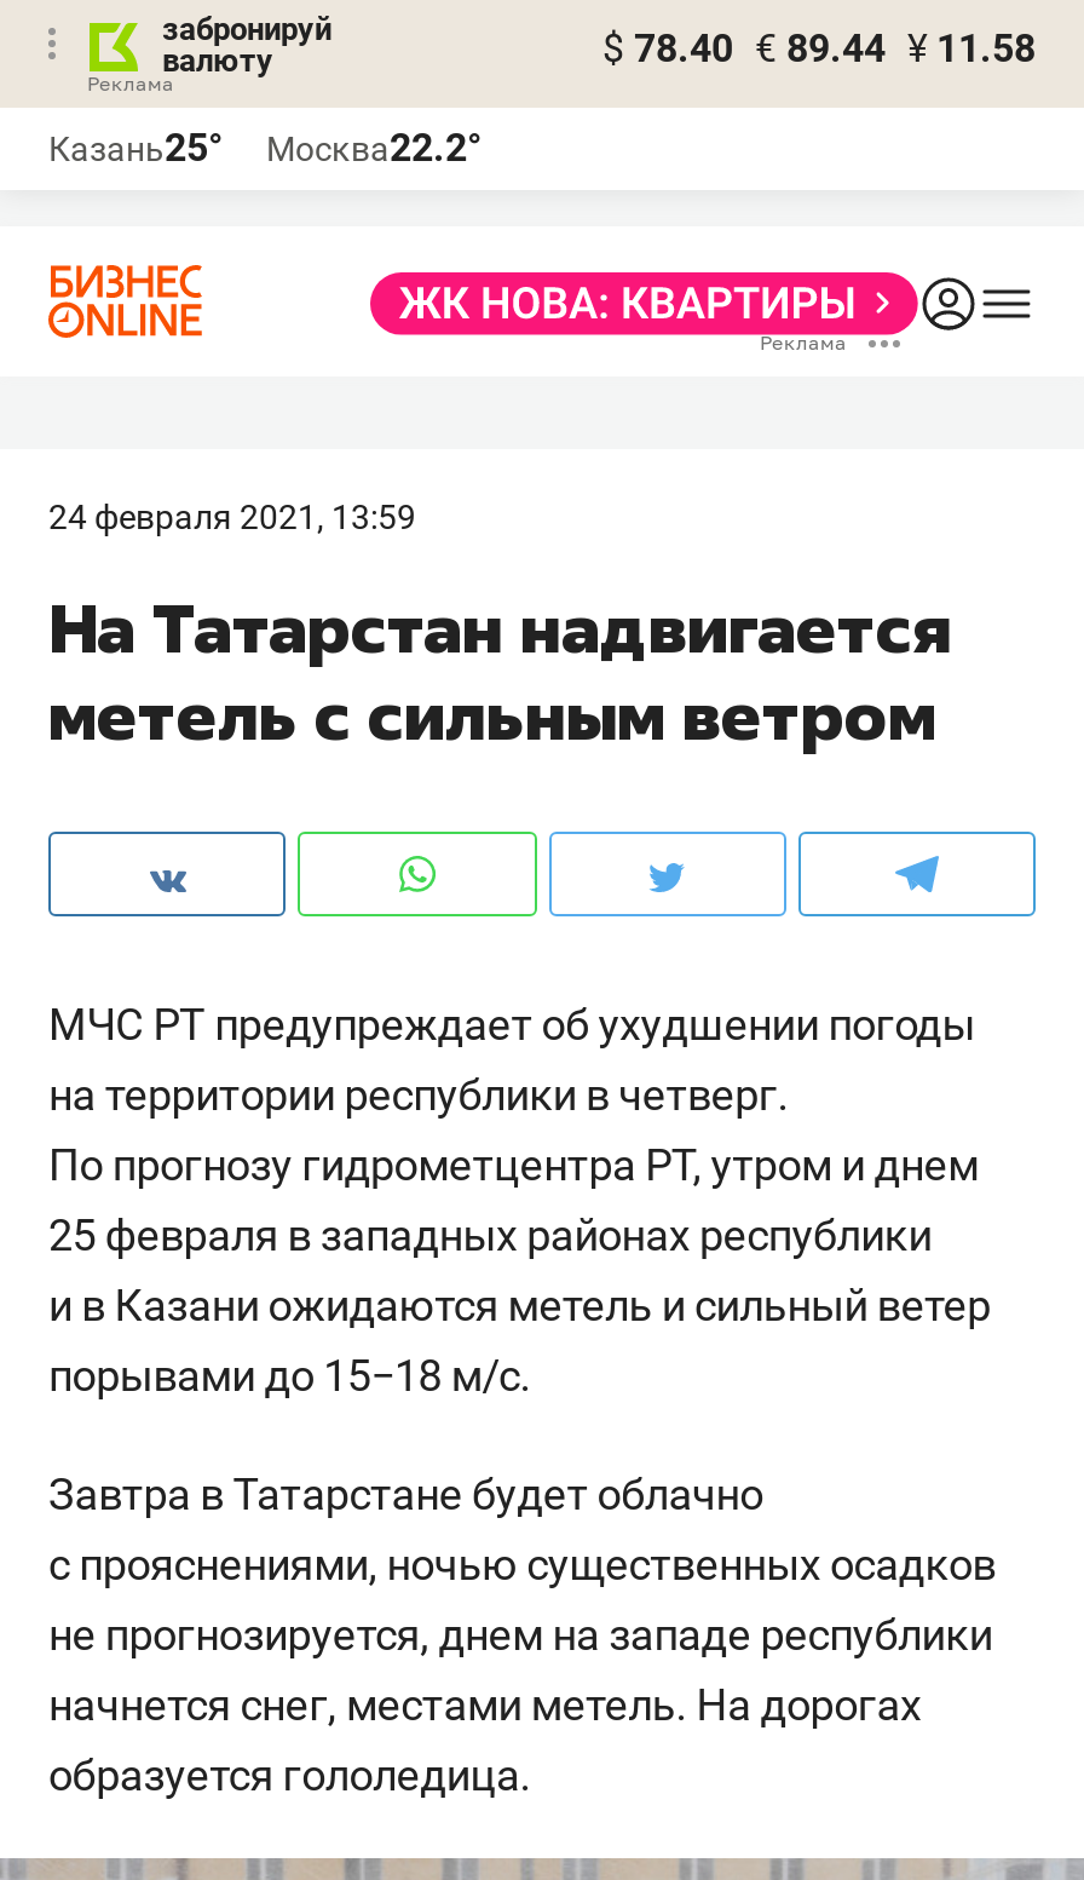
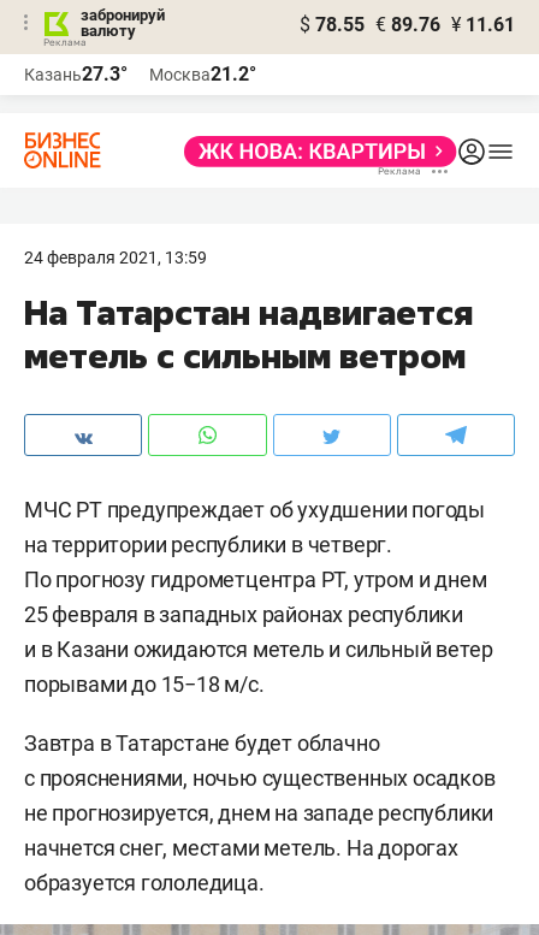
- $ 78.40 € 89.44 ¥ 11.58
+ $ 78.55 € 89.76 ¥ 11.61

- Казань25°
+ Казань27.3°

- Москва22.2°
+ Москва21.2°
